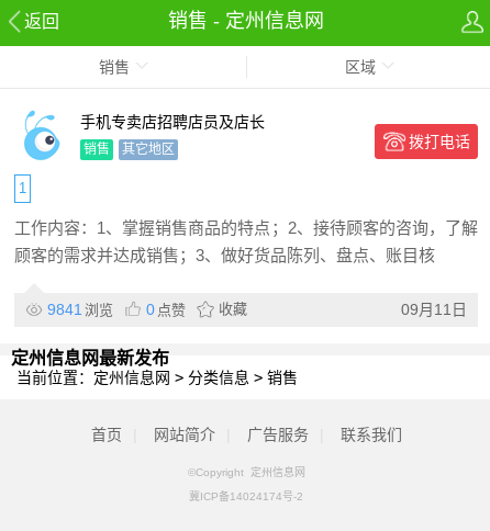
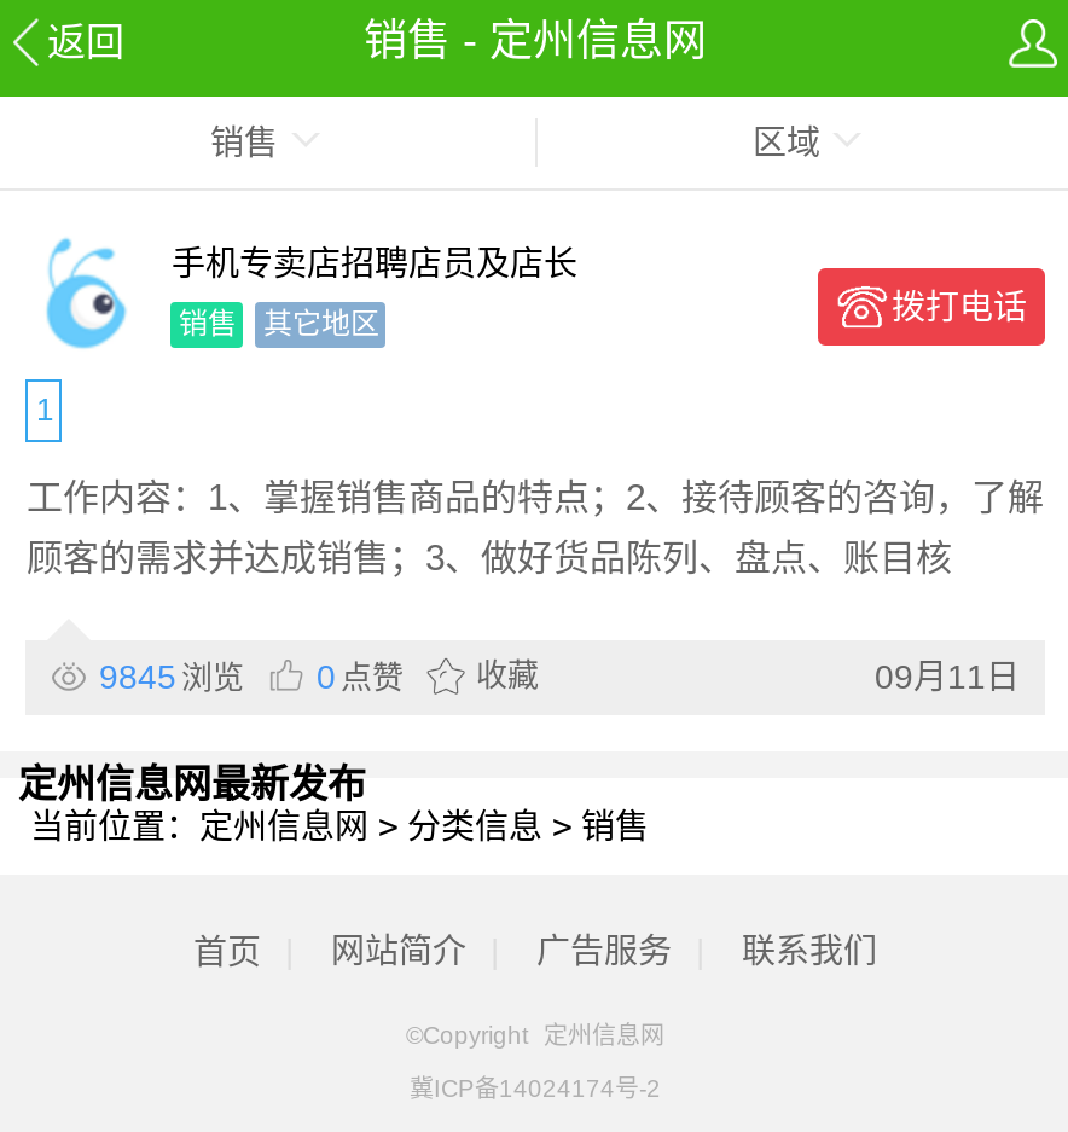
- 9841 浏览 0 点赞 收藏
+ 9845 浏览 0 点赞 收藏
